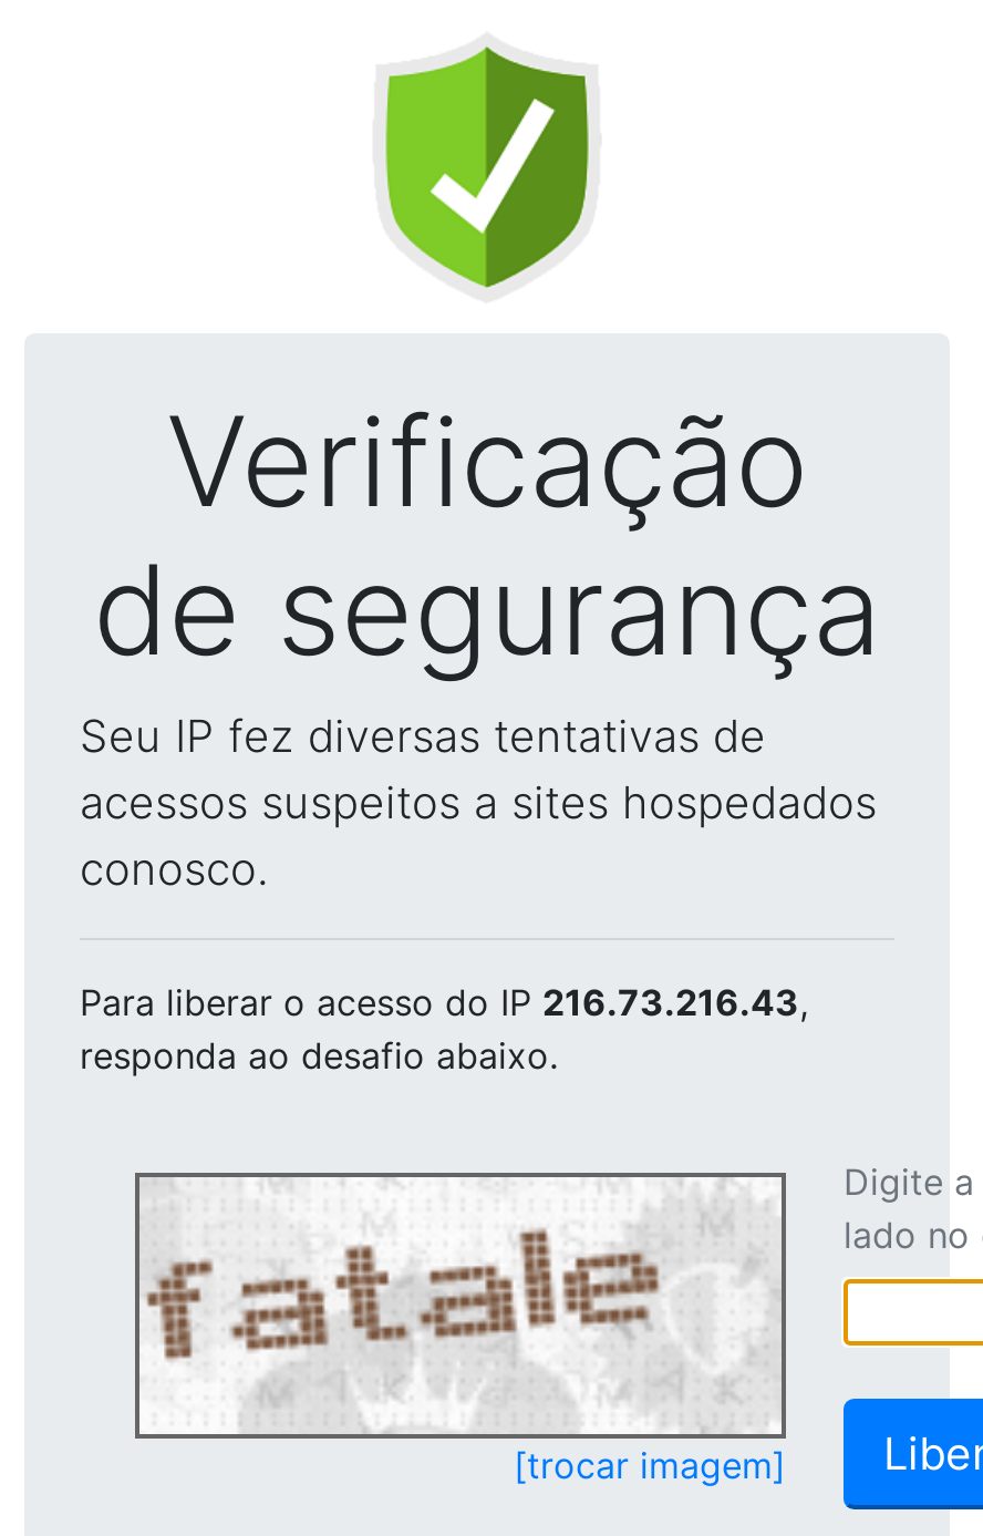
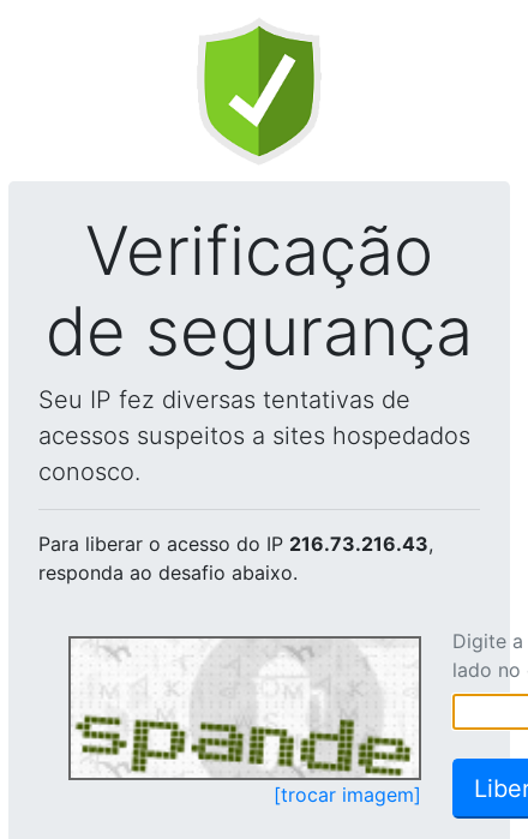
- [image]
+ [image]
